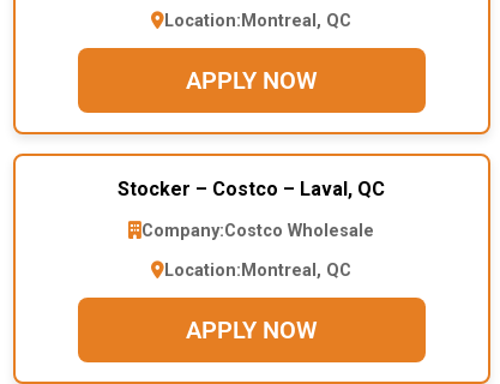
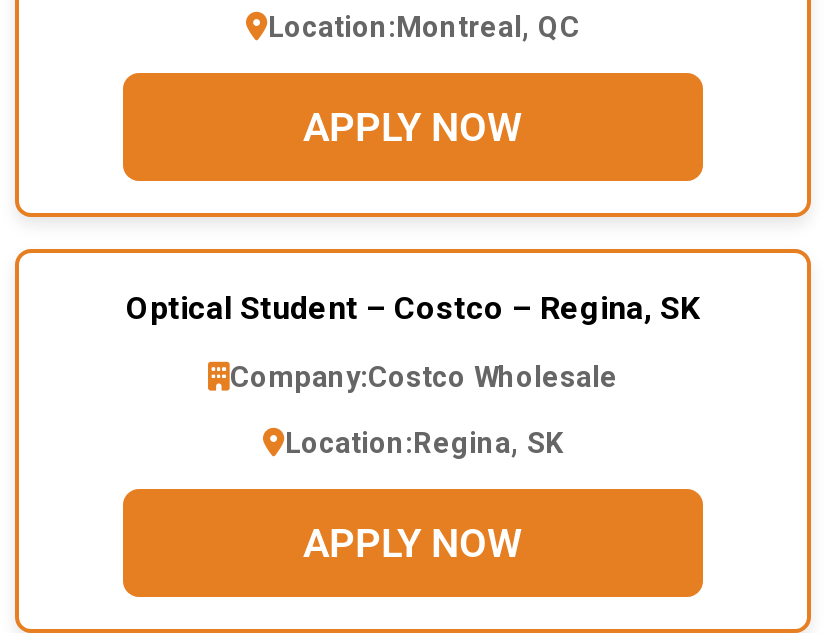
- Stocker – Costco – Laval, QC
+ Optical Student – Costco – Regina, SK

- Location: Montreal, QC
+ Location: Regina, SK
